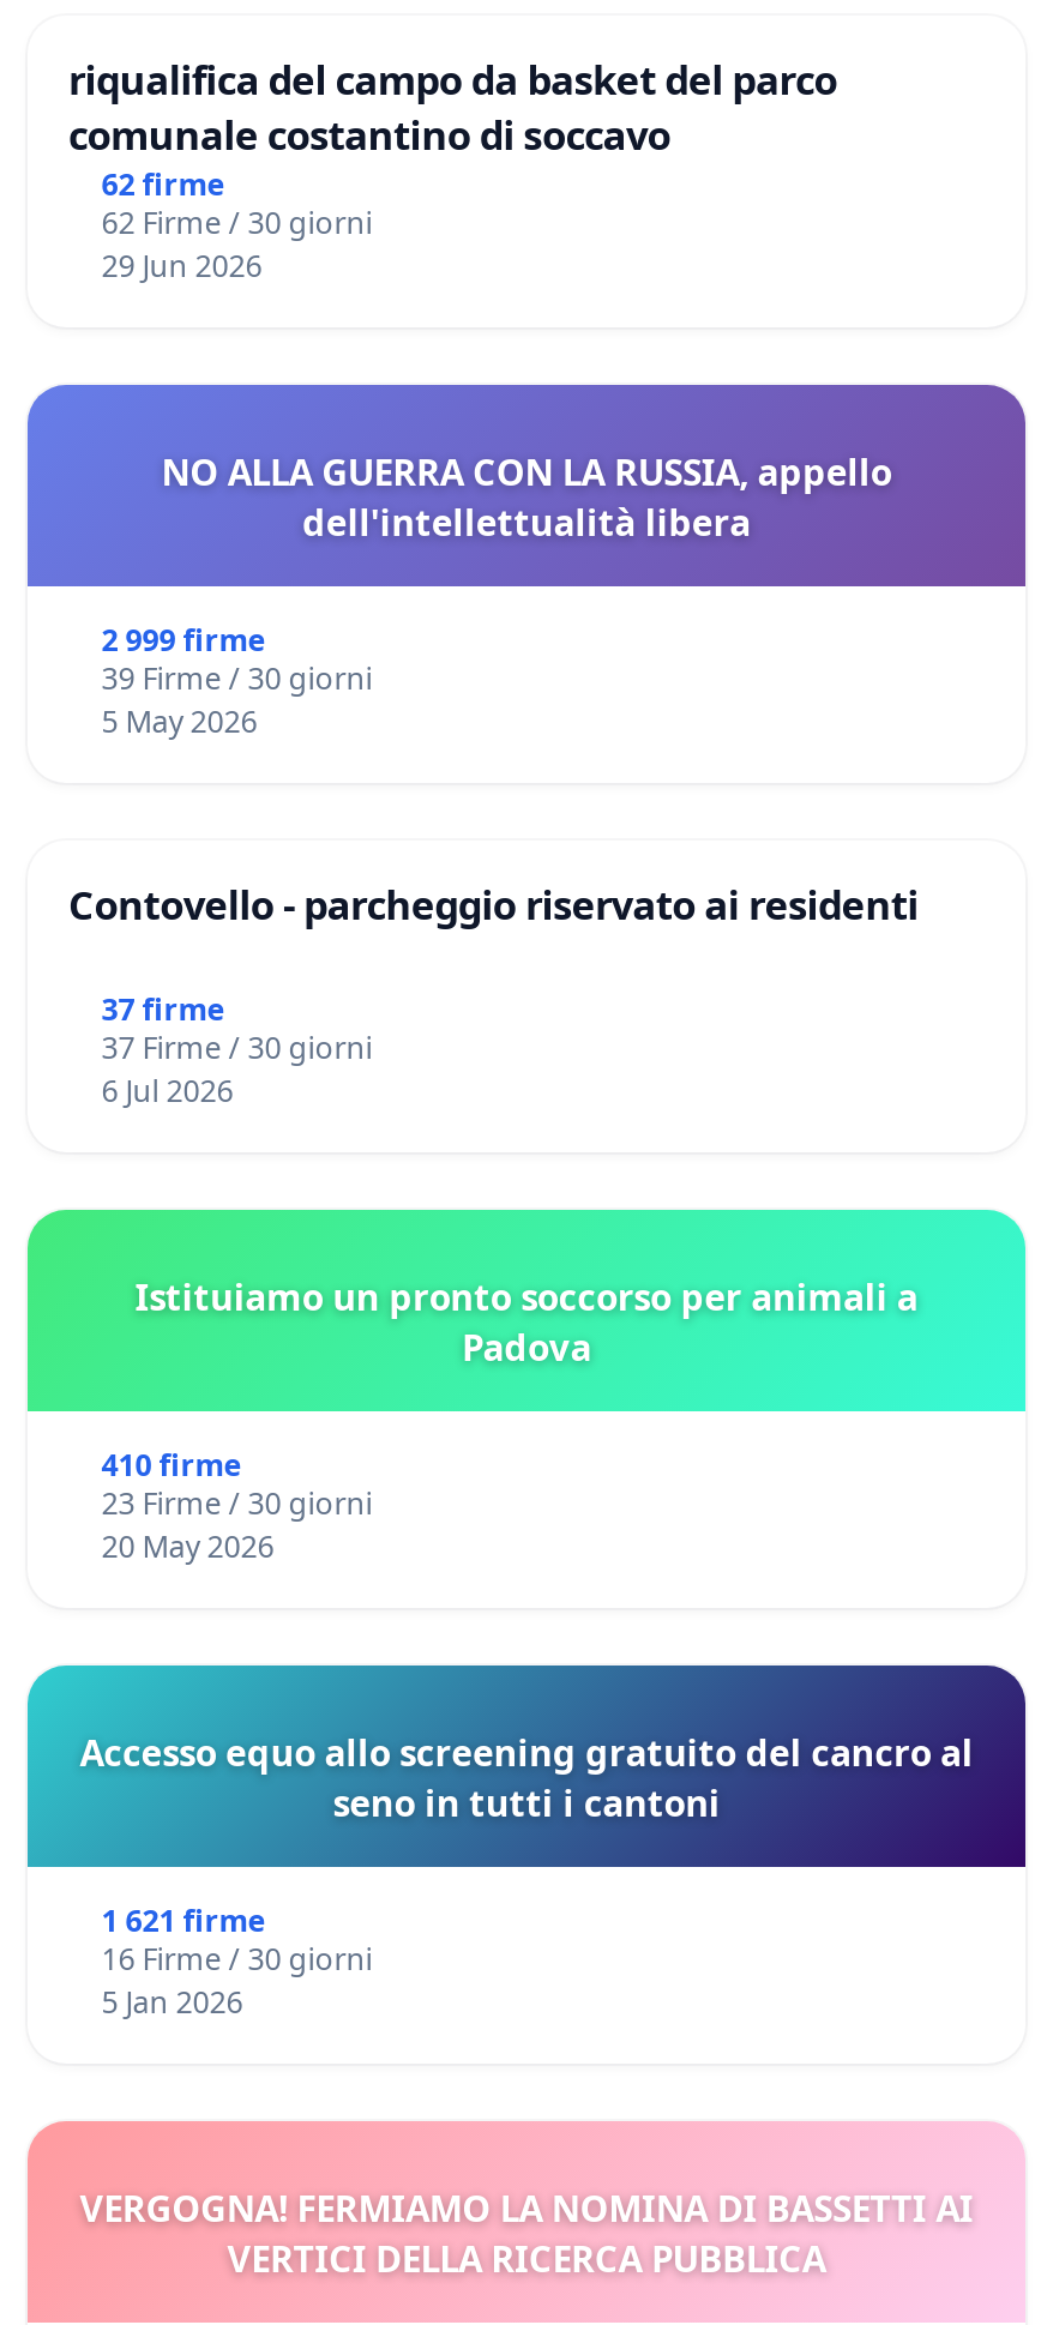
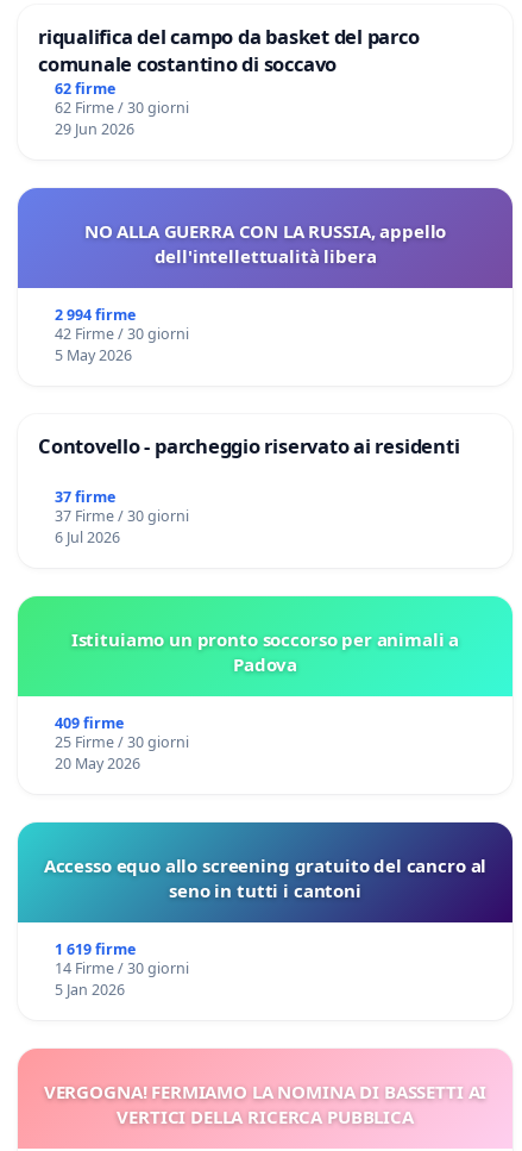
- 2 999 firme
+ 2 994 firme

- 39 Firme / 30 giorni
+ 42 Firme / 30 giorni

- 410 firme
+ 409 firme

- 23 Firme / 30 giorni
+ 25 Firme / 30 giorni

- 1 621 firme
+ 1 619 firme

- 16 Firme / 30 giorni
+ 14 Firme / 30 giorni
